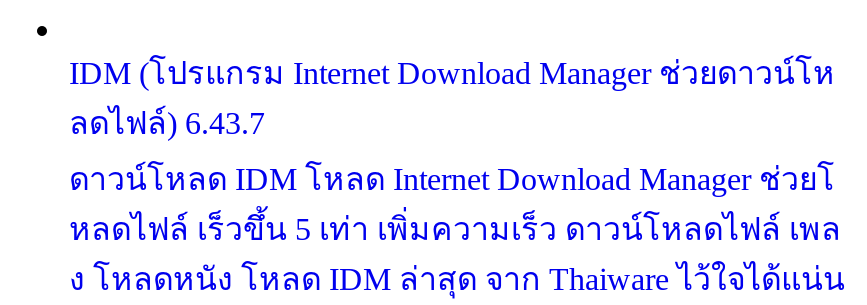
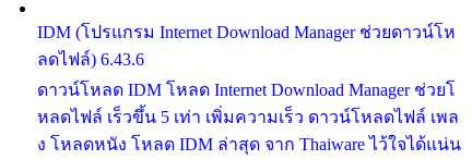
- ลดไฟล์) 6.43.7
+ ลดไฟล์) 6.43.6
